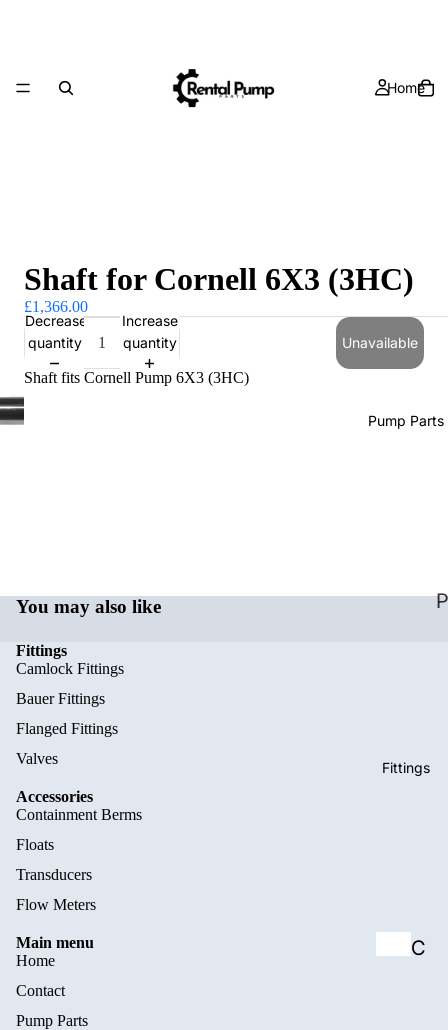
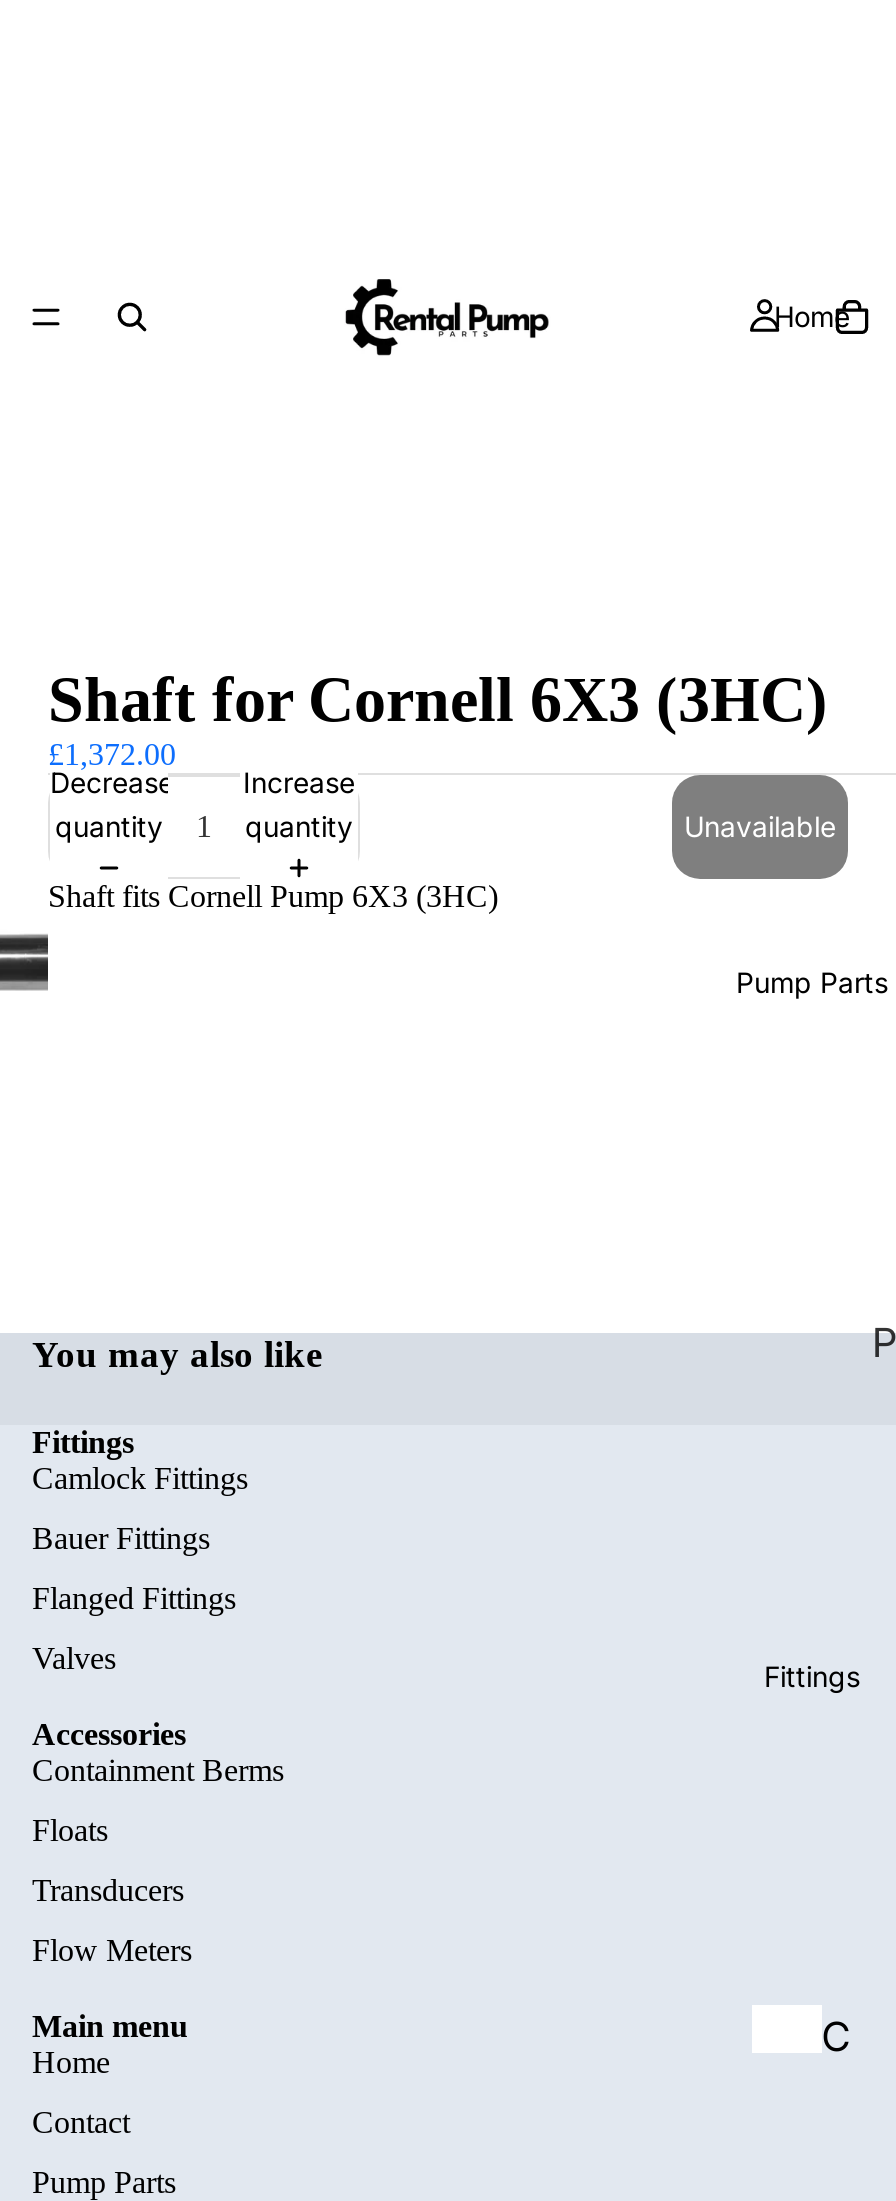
- £1,366.00
+ £1,372.00
